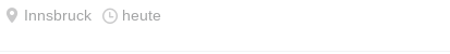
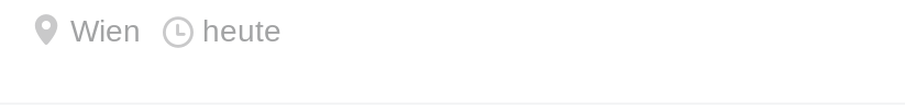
- Innsbruck
+ Wien
